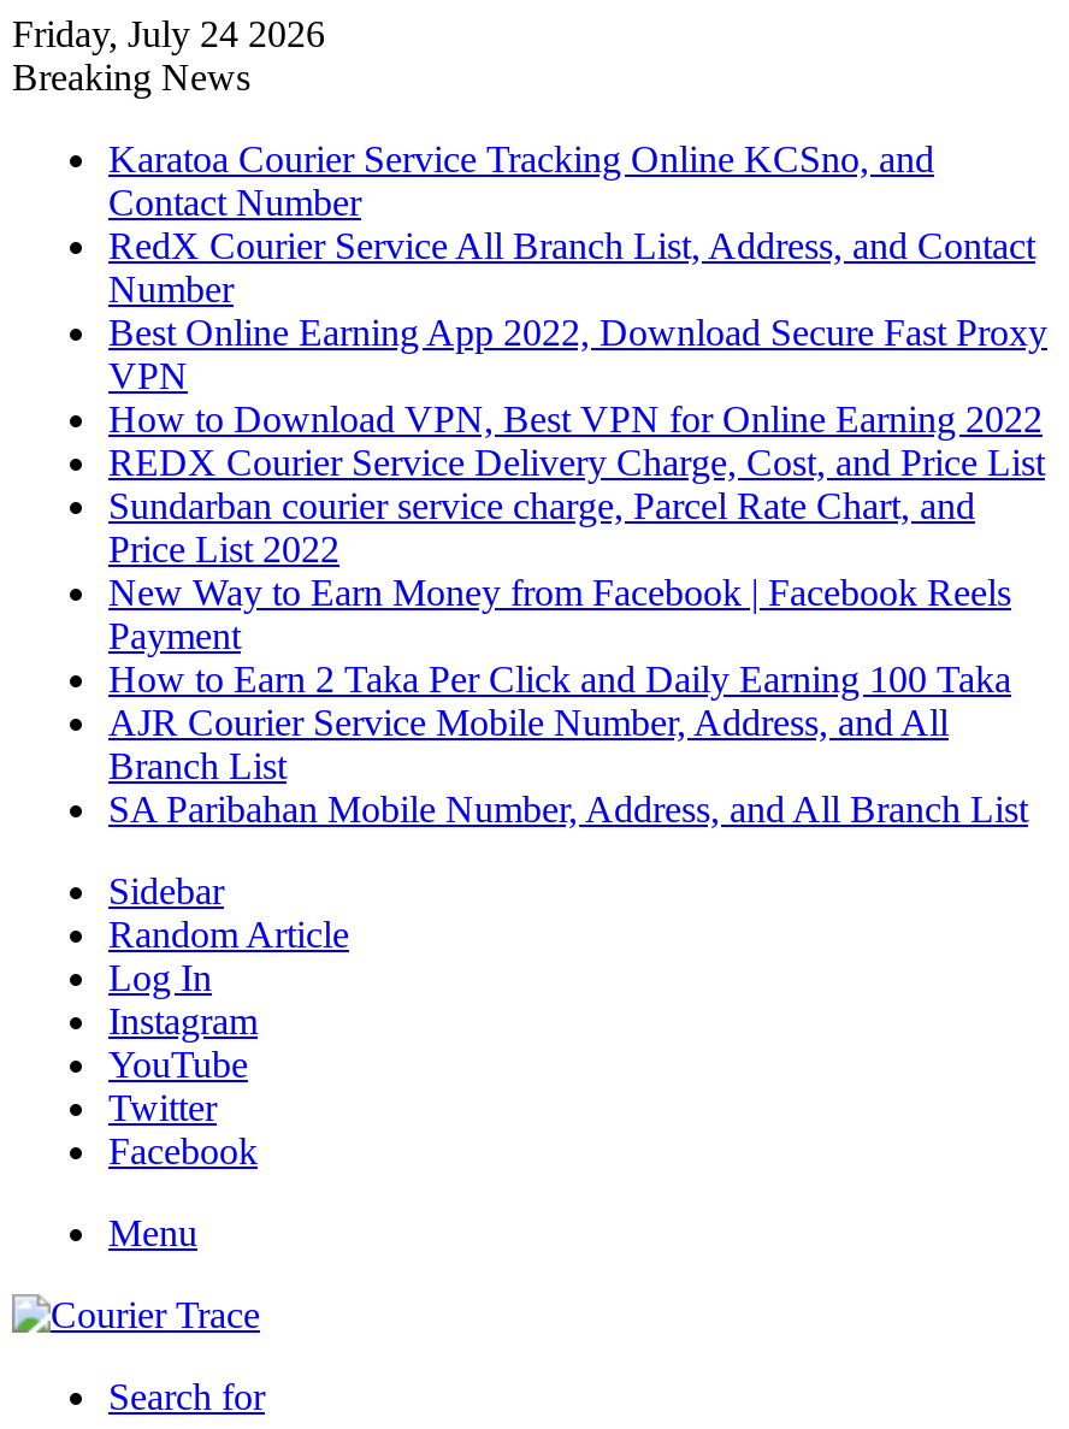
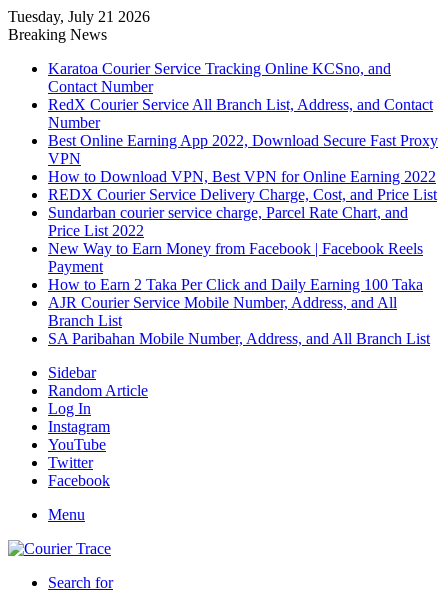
- Friday, July 24 2026
+ Tuesday, July 21 2026
